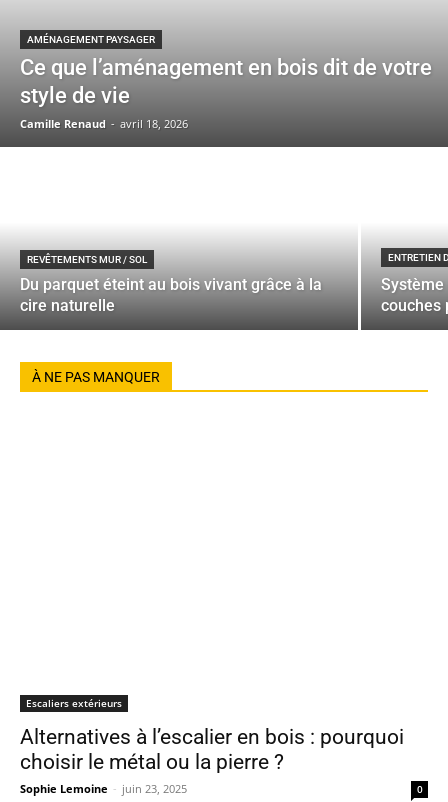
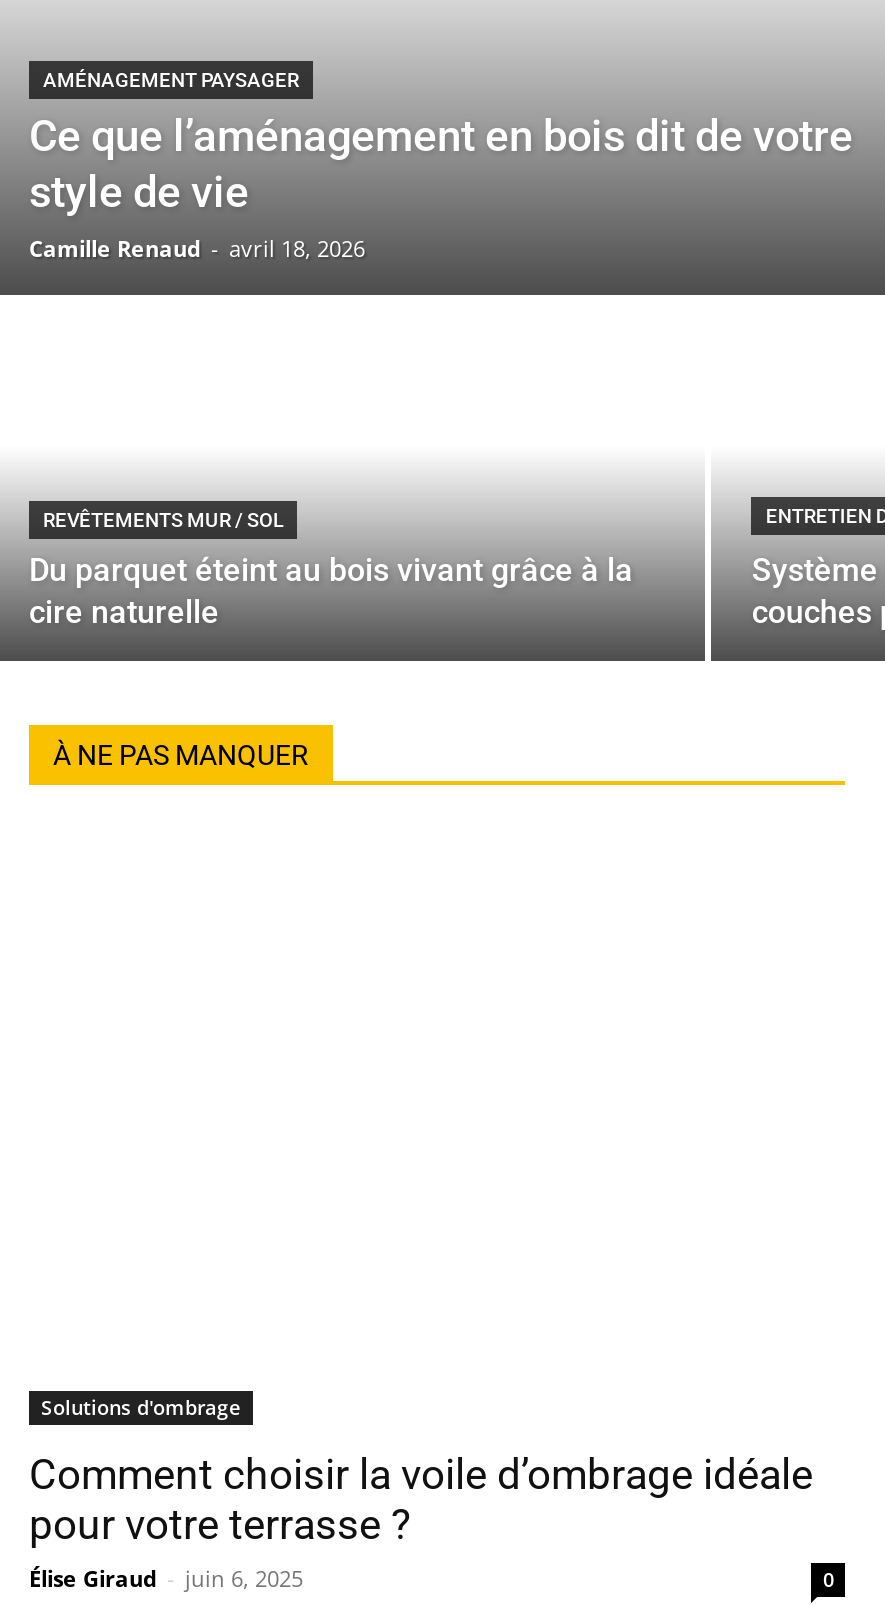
- Escaliers extérieurs
+ Solutions d'ombrage

- Alternatives à l’escalier en bois : pourquoi
- choisir le métal ou la pierre ?
- Sophie Lemoine - juin 23, 2025
+ Comment choisir la voile d’ombrage idéale
+ pour votre terrasse ?
+ Élise Giraud - juin 6, 2025
